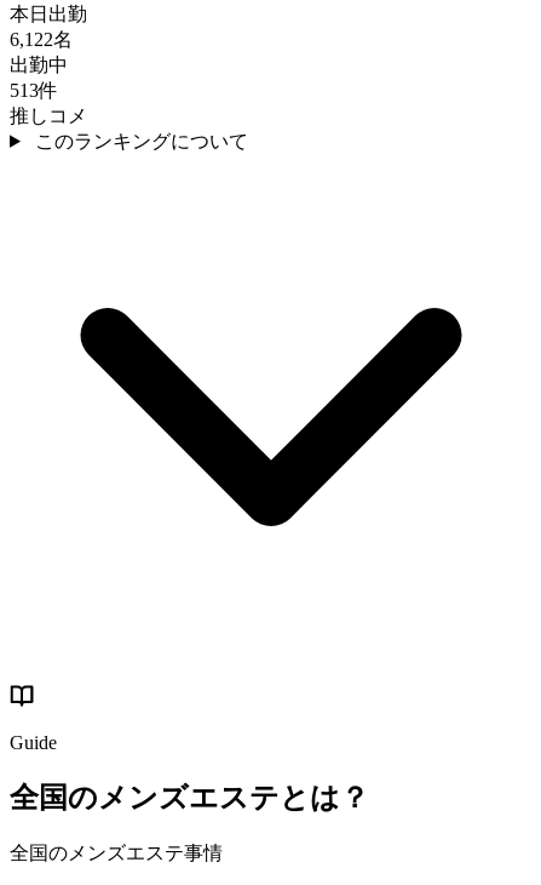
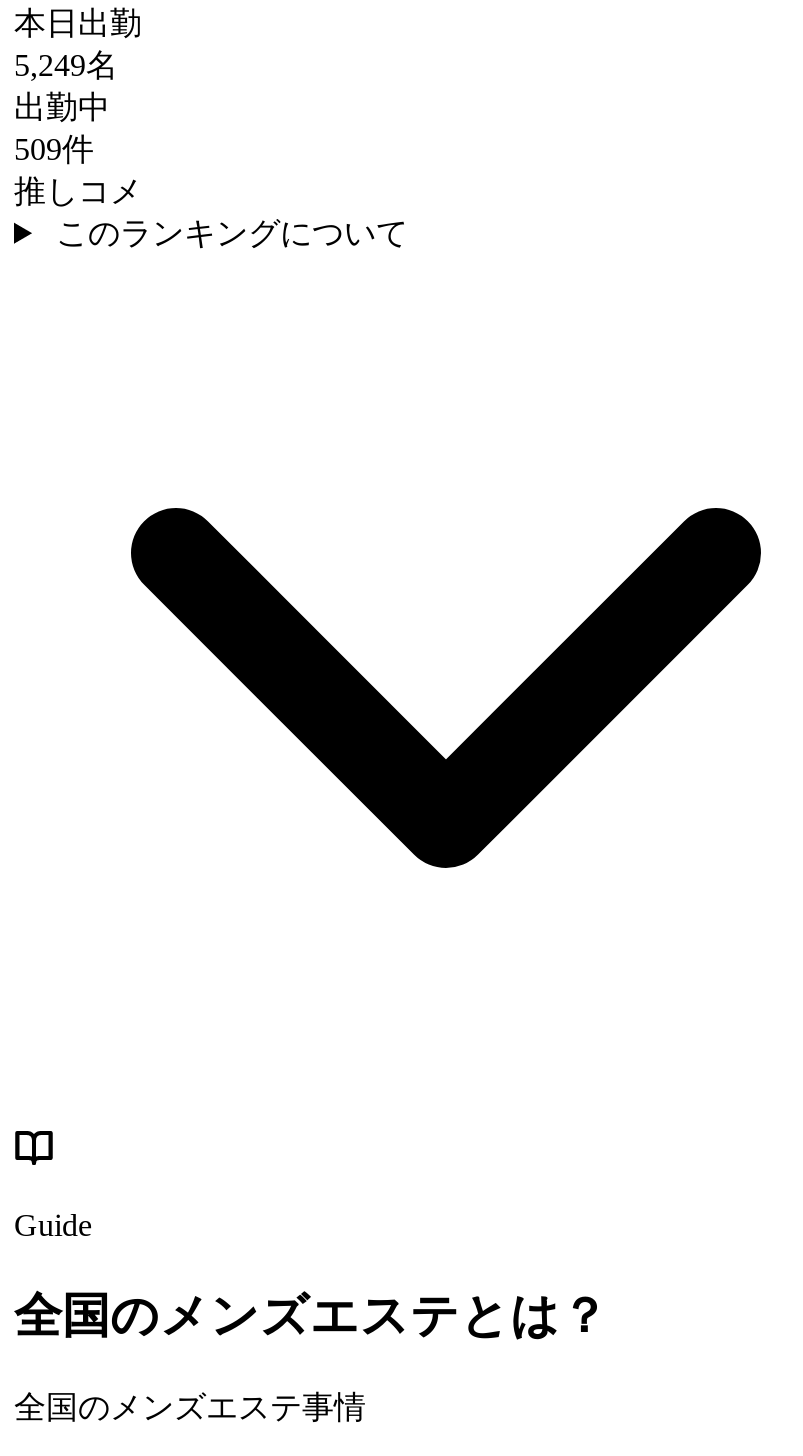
- 6,122名
+ 5,249名

- 513件
+ 509件
